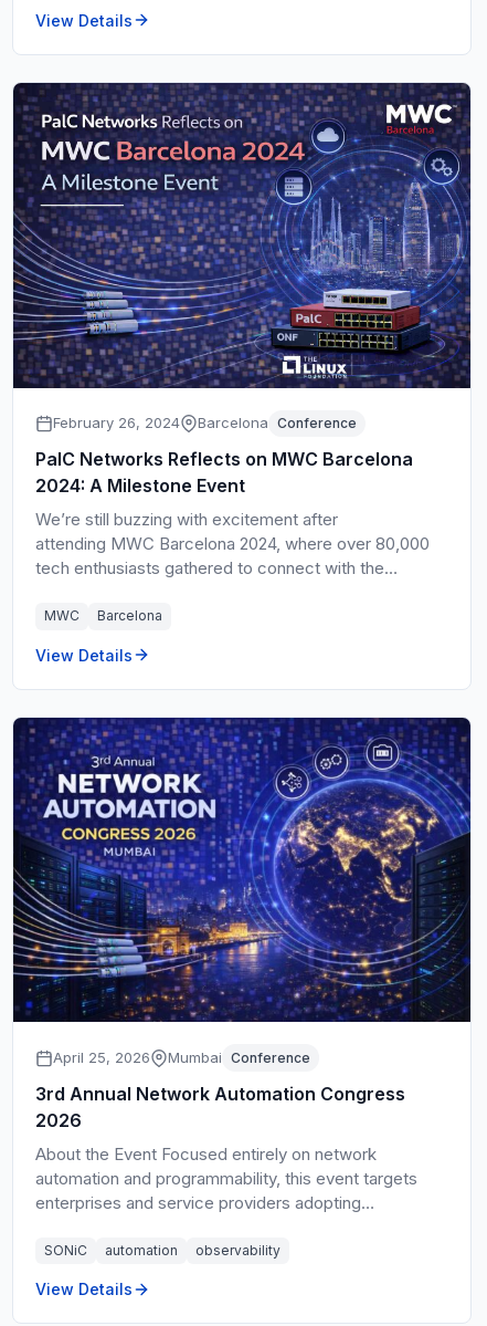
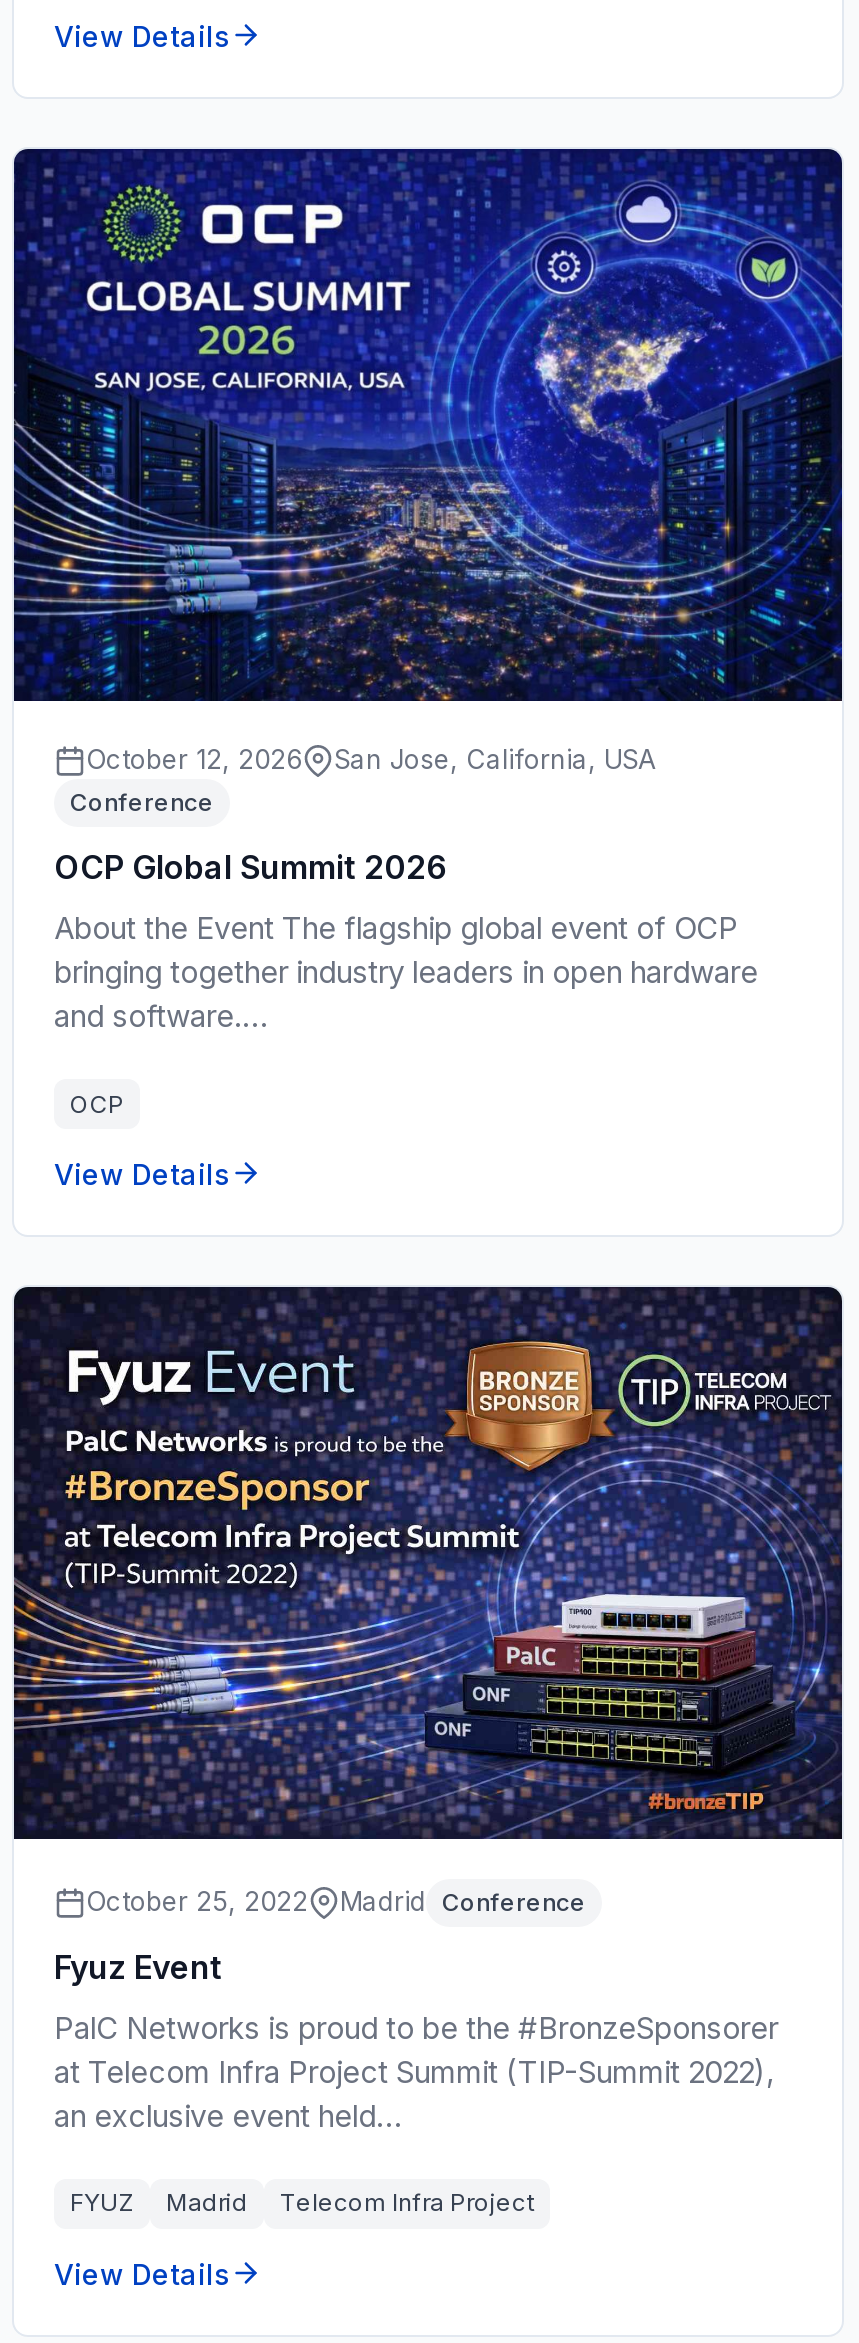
- [image]
- February 26, 2024
- Barcelona Conference
+ [image]
+ October 12, 2026
+ San Jose, California, USA
+ Conference

- PalC Networks Reflects on MWC Barcelona
- 2024: A Milestone Event
+ OCP Global Summit 2026

- We’re still buzzing with excitement after
- attending MWC Barcelona 2024, where over 80,000
- tech enthusiasts gathered to connect with the…
+ About the Event The flagship global event of OCP
+ bringing together industry leaders in open hardware
+ and software.…

- MWC
- Barcelona
+ OCP

- [image]
- April 25, 2026
- Mumbai Conference
+ [image]
+ October 25, 2022
+ Madrid Conference

- 3rd Annual Network Automation Congress
- 2026
+ Fyuz Event

- About the Event Focused entirely on network
- automation and programmability, this event targets
- enterprises and service providers adopting…
+ PalC Networks is proud to be the #BronzeSponsorer
+ at Telecom Infra Project Summit (TIP-Summit 2022),
+ an exclusive event held…

- SONiC
- automation
- observability
+ FYUZ
+ Madrid
+ Telecom Infra Project
